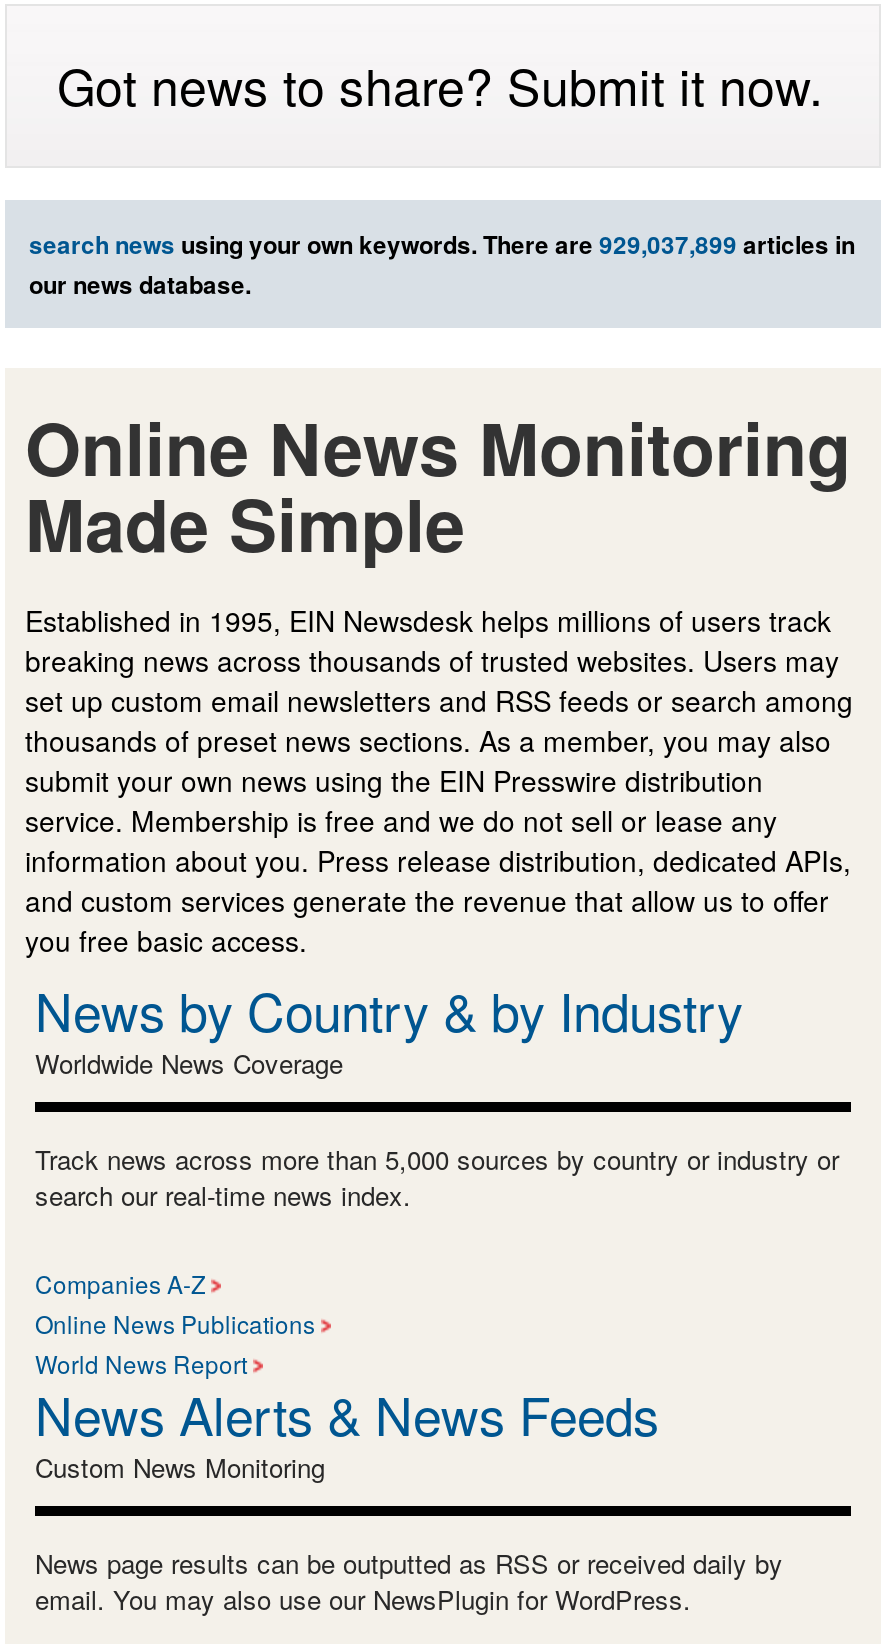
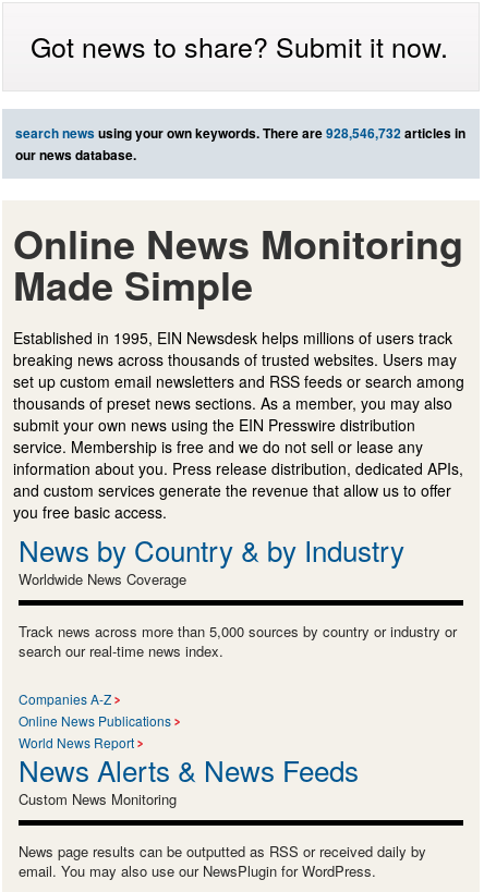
- search news using your own keywords. There are 929,037,899 articles in
+ search news using your own keywords. There are 928,546,732 articles in
